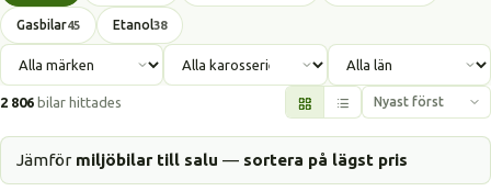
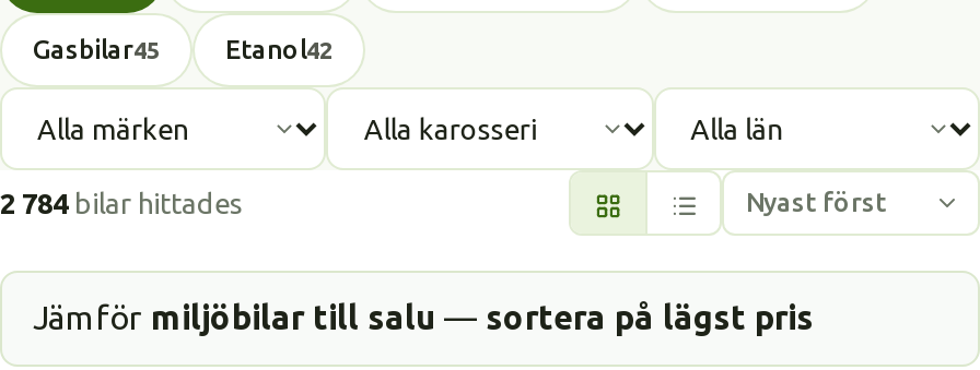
- Etanol 38
+ Etanol 42

- 2 806 bilar hittades
+ 2 784 bilar hittades
